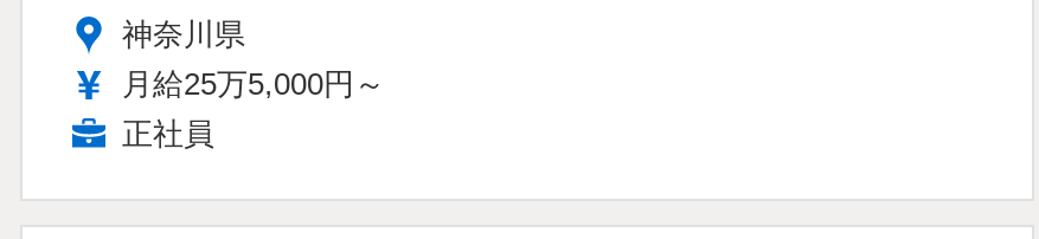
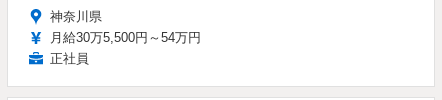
- 月給25万5,000円～
+ 月給30万5,500円～54万円
